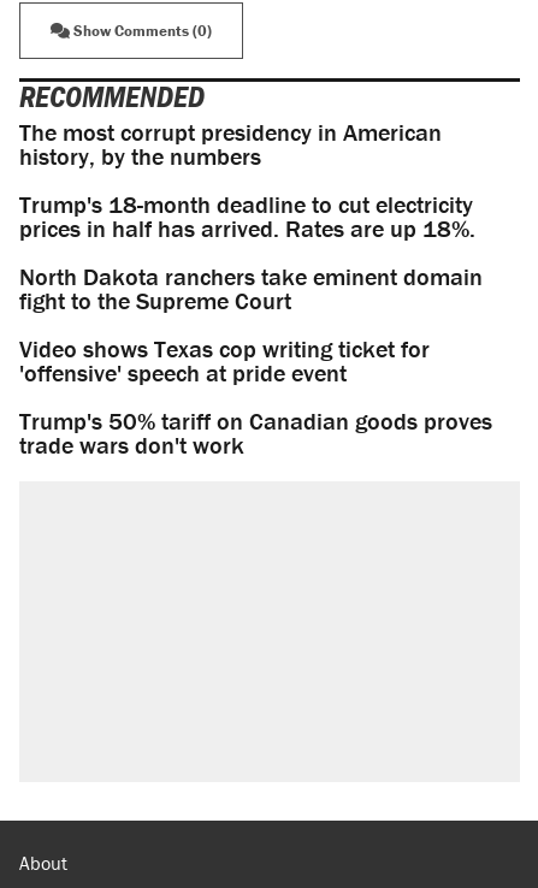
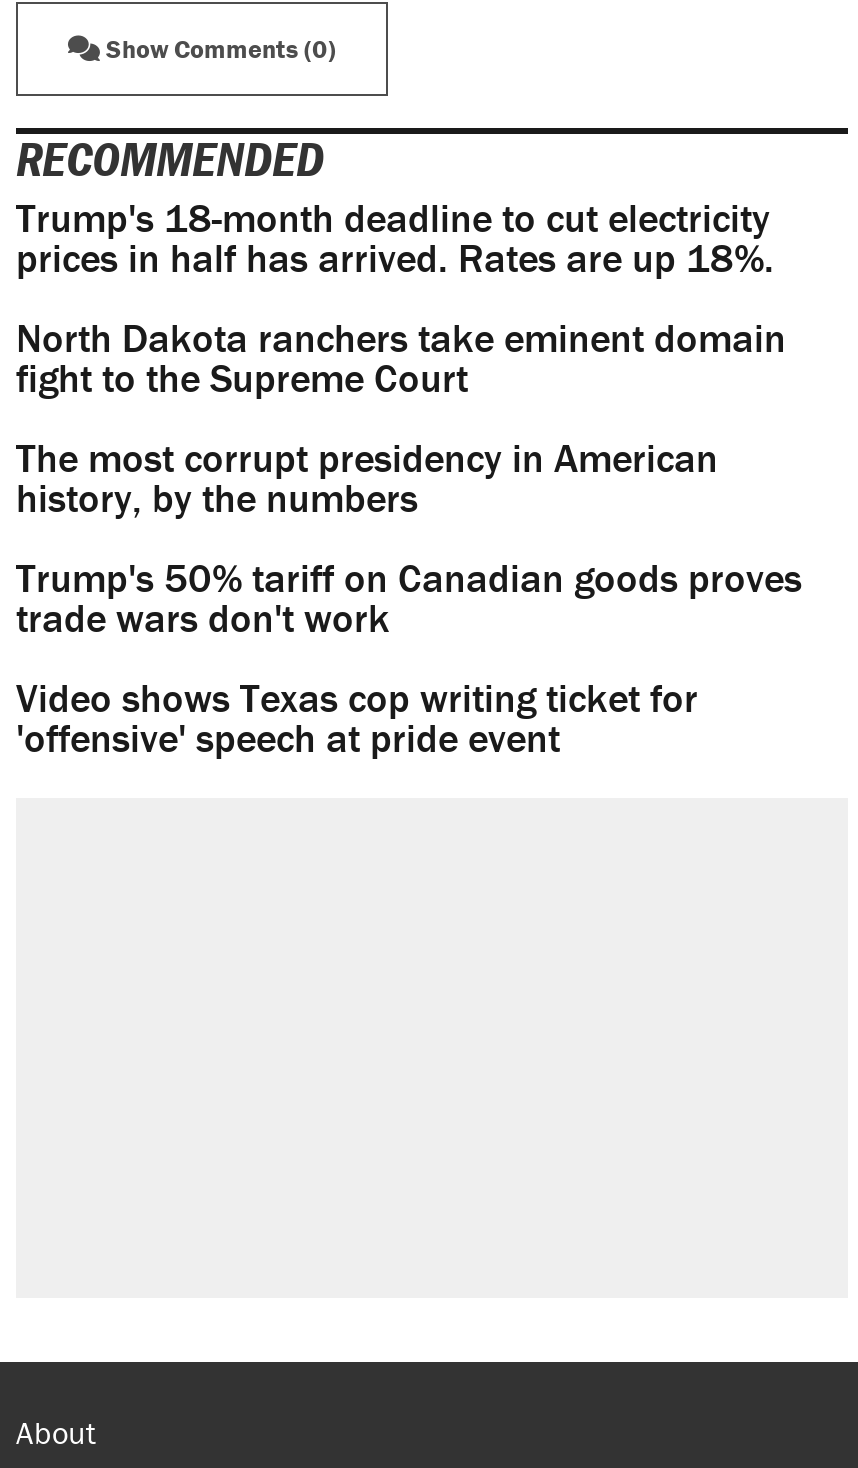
moved down: The most corrupt presidency in American | history, by the numbers

moved up: Trump's 18-month deadline to cut electricity | prices in half has arrived. Rates are up 18%. | North Dakota ranchers take eminent domain | fight to the Supreme Court

moved down: Video shows Texas cop writing ticket for | 'offensive' speech at pride event

moved up: Trump's 50% tariff on Canadian goods proves | trade wars don't work
